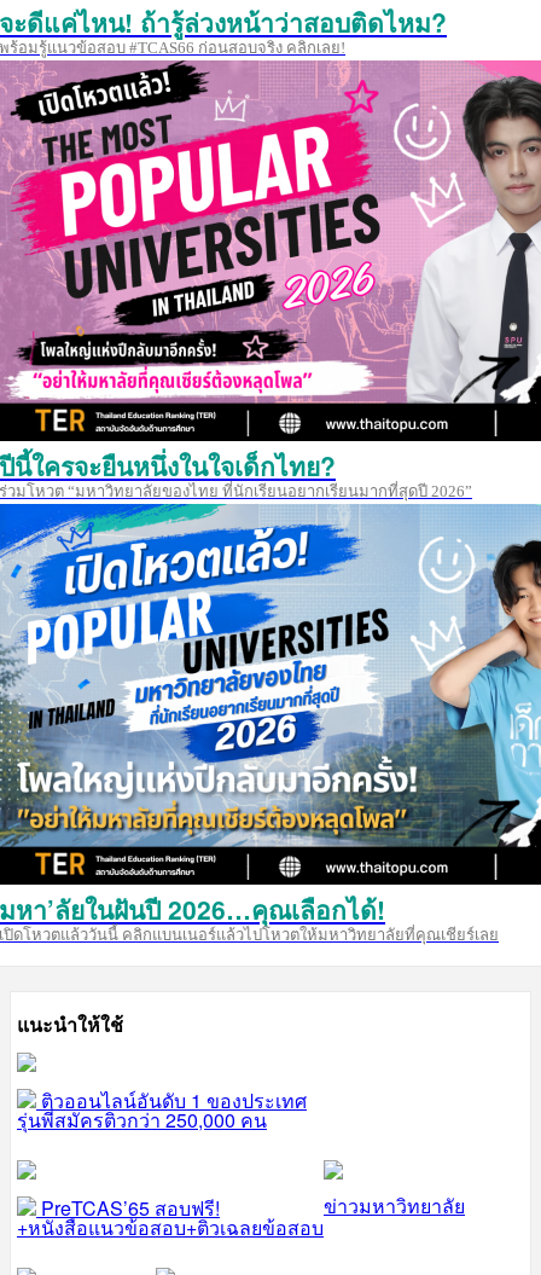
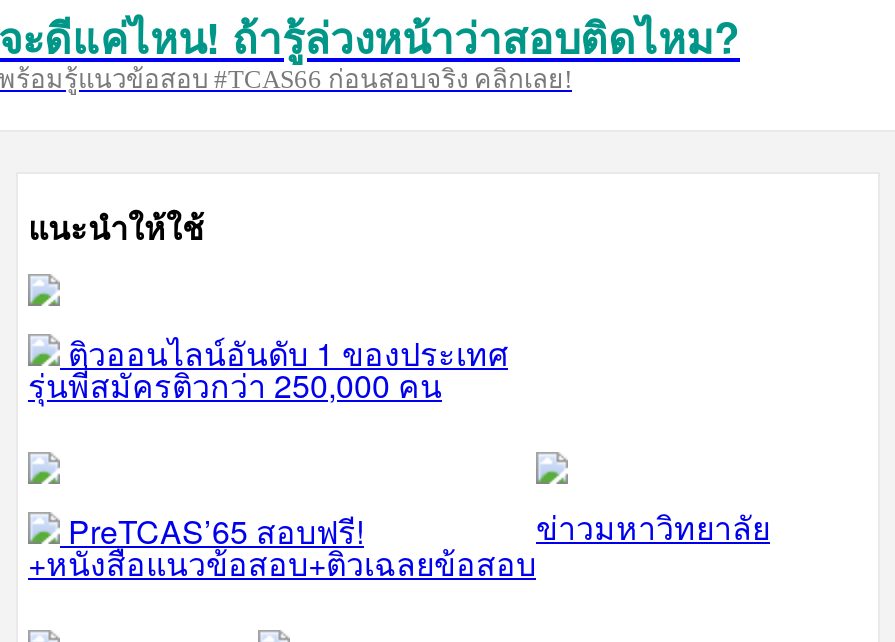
- [image]
- ปีนี้ใครจะยืนหนึ่งในใจเด็กไทย?
- ร่วมโหวต “มหาวิทยาลัยของไทย ที่นักเรียนอยากเรียนมากที่สุดปี 2026”

- [image]
- มหา’ลัยในฝันปี 2026…คุณเลือกได้!
- เปิดโหวตแล้ววันนี้ คลิกแบนเนอร์แล้วไปโหวตให้มหาวิทยาลัยที่คุณเชียร์เลย
